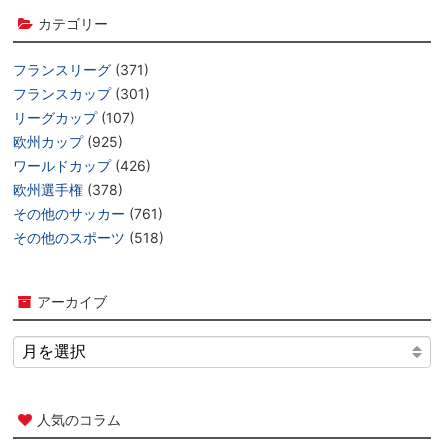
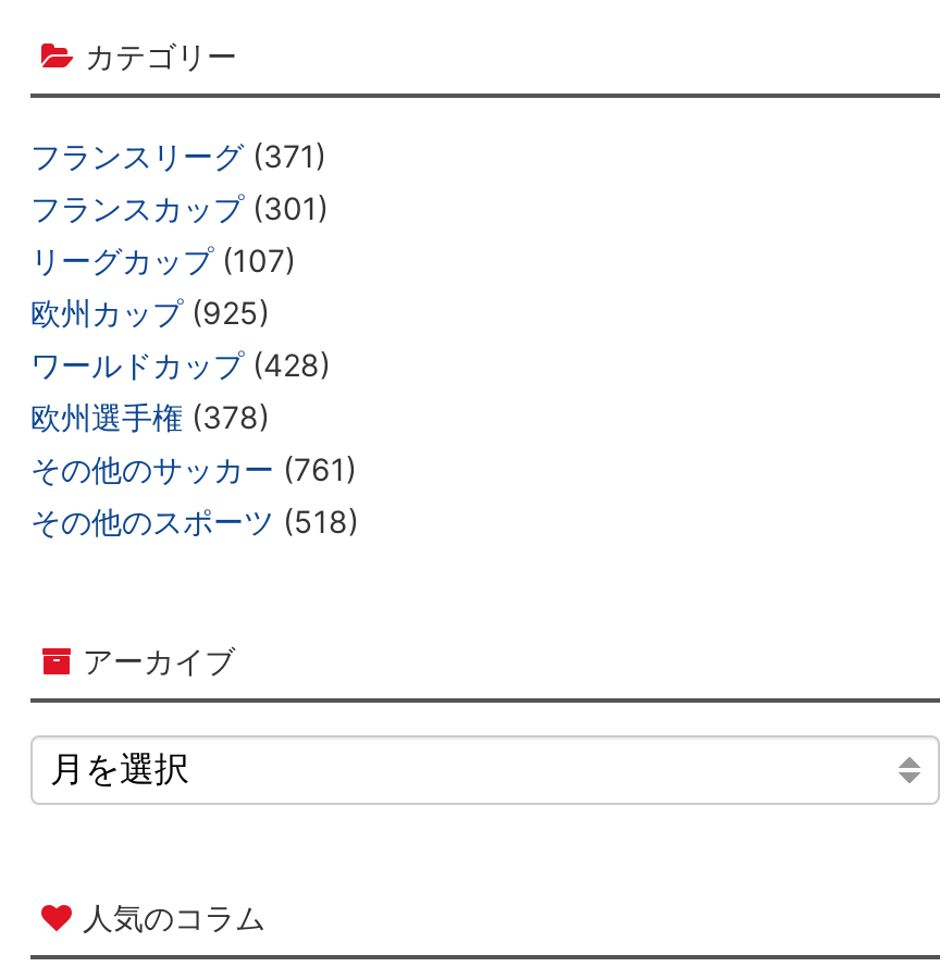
- ワールドカップ(426)
+ ワールドカップ(428)
